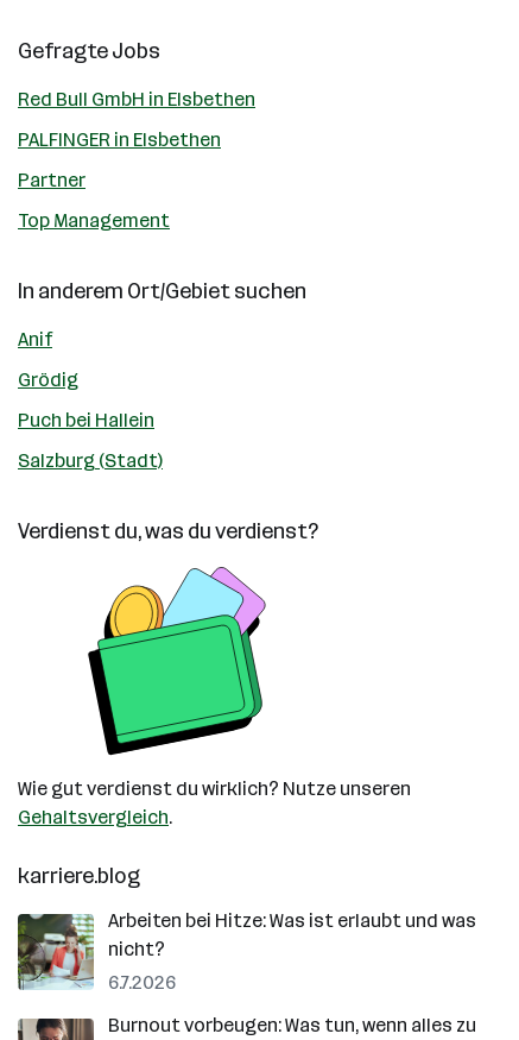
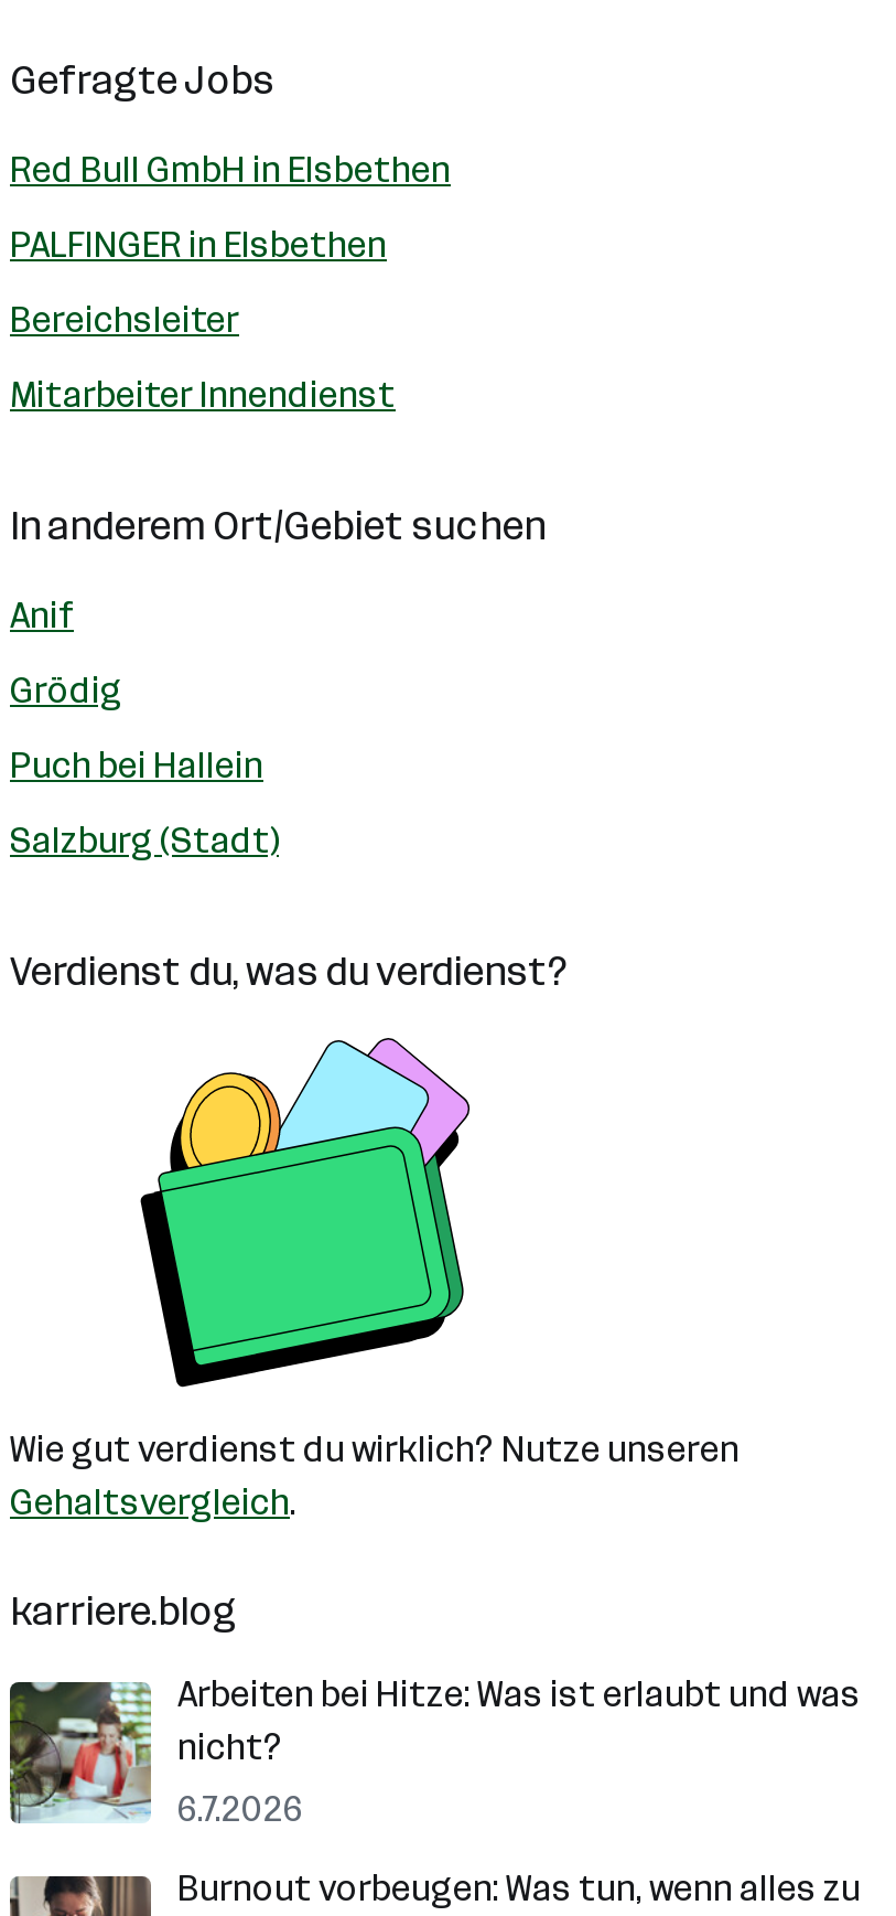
- Partner
+ Bereichsleiter

- Top Management
+ Mitarbeiter Innendienst
